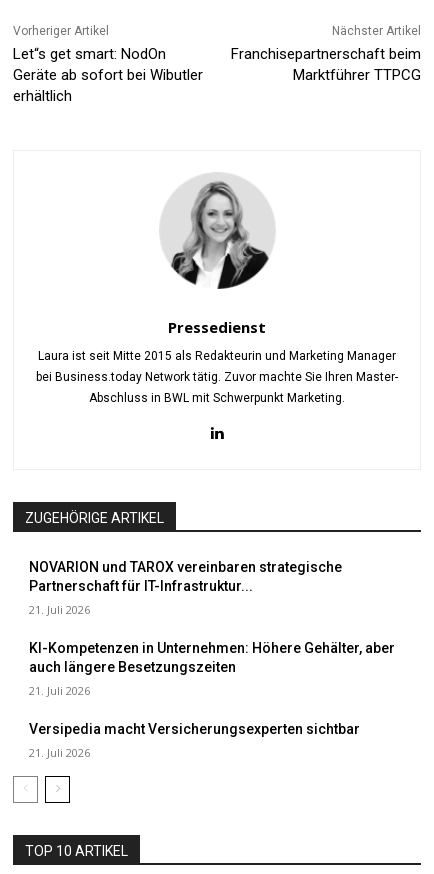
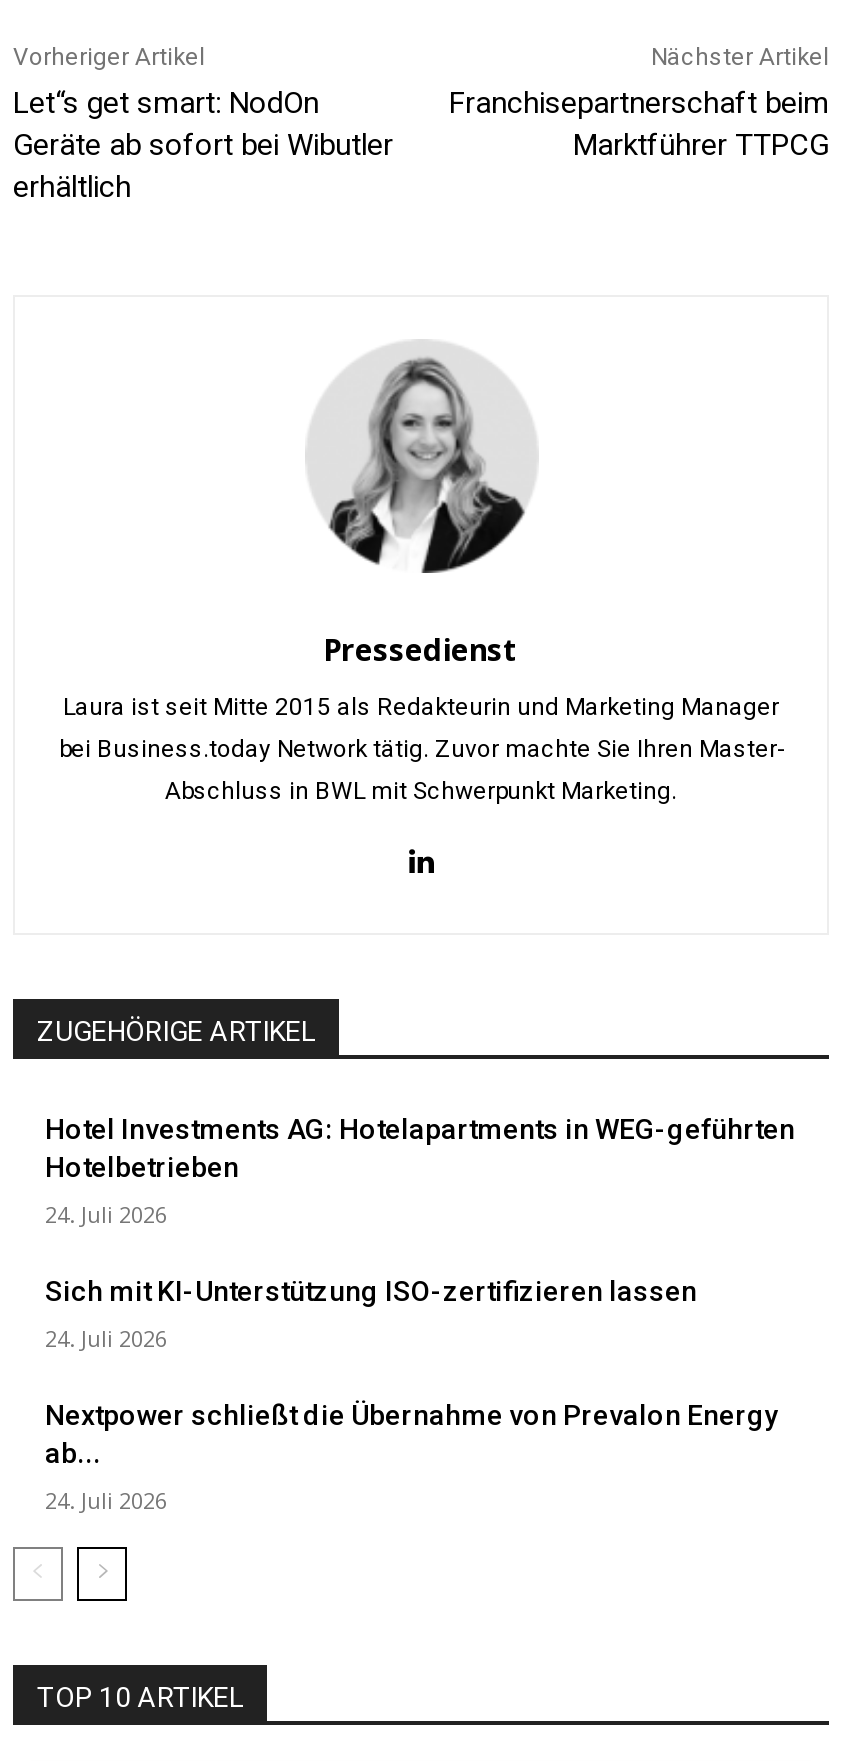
- NOVARION und TAROX vereinbaren strategische
- Partnerschaft für IT-Infrastruktur...
+ Hotel Investments AG: Hotelapartments in WEG-geführten
+ Hotelbetrieben

- 21. Juli 2026
+ 24. Juli 2026

- KI-Kompetenzen in Unternehmen: Höhere Gehälter, aber
- auch längere Besetzungszeiten
+ Sich mit KI-Unterstützung ISO-zertifizieren lassen

- 21. Juli 2026
+ 24. Juli 2026

- Versipedia macht Versicherungsexperten sichtbar
+ Nextpower schließt die Übernahme von Prevalon Energy
+ ab...

- 21. Juli 2026
+ 24. Juli 2026
